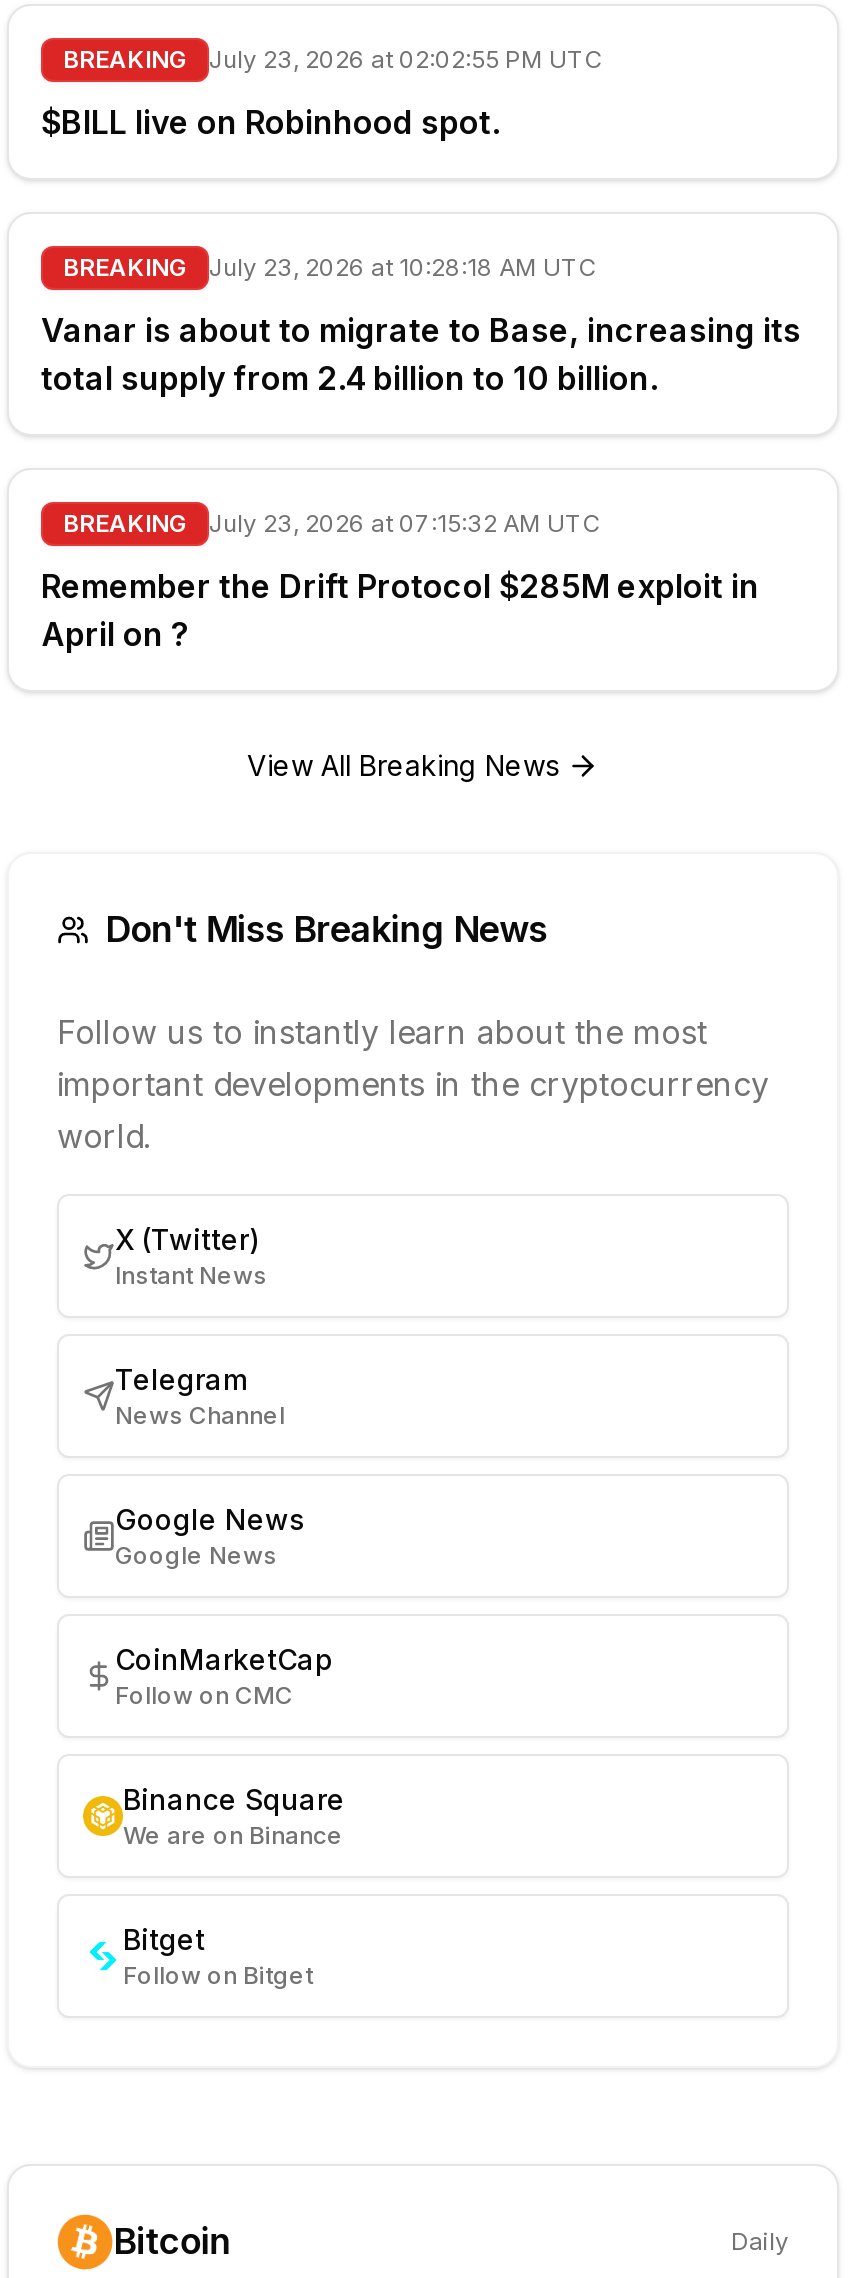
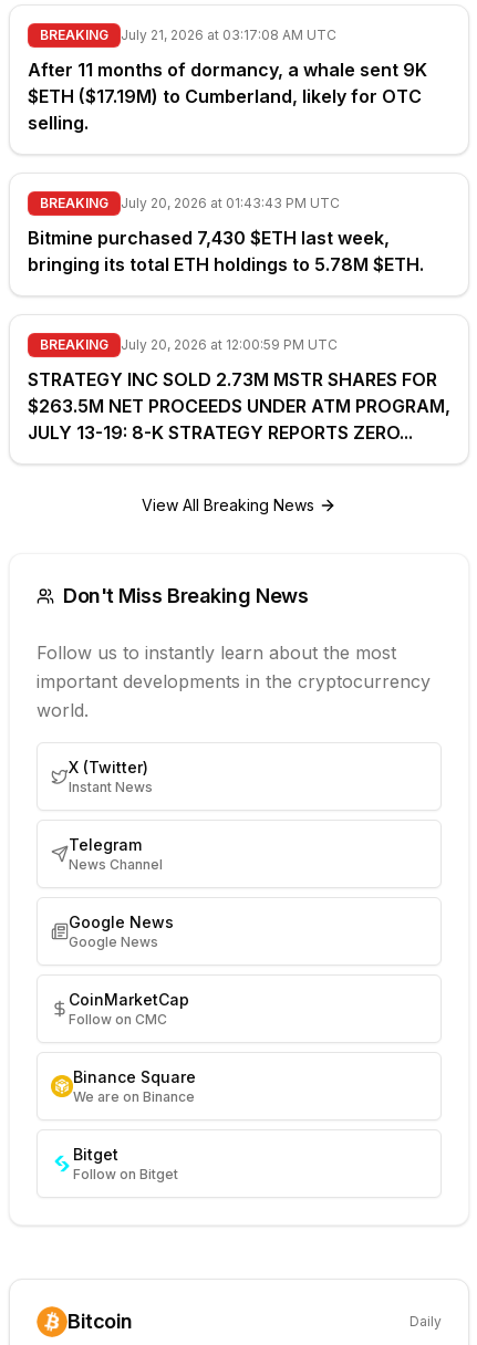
- BREAKING July 23, 2026 at 02:02:55 PM UTC
+ BREAKING July 21, 2026 at 03:17:08 AM UTC

- $BILL live on Robinhood spot.
+ After 11 months of dormancy, a whale sent 9K
+ $ETH ($17.19M) to Cumberland, likely for OTC
+ selling.

- BREAKING July 23, 2026 at 10:28:18 AM UTC
+ BREAKING July 20, 2026 at 01:43:43 PM UTC

- Vanar is about to migrate to Base, increasing its
- total supply from 2.4 billion to 10 billion.
+ Bitmine purchased 7,430 $ETH last week,
+ bringing its total ETH holdings to 5.78M $ETH.

- BREAKING July 23, 2026 at 07:15:32 AM UTC
+ BREAKING July 20, 2026 at 12:00:59 PM UTC

- Remember the Drift Protocol $285M exploit in
- April on ?
+ STRATEGY INC SOLD 2.73M MSTR SHARES FOR
+ $263.5M NET PROCEEDS UNDER ATM PROGRAM,
+ JULY 13-19: 8-K STRATEGY REPORTS ZERO...
